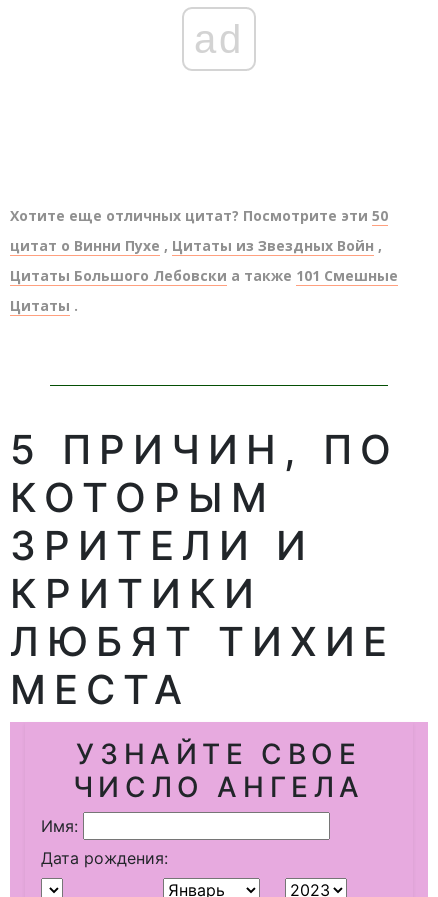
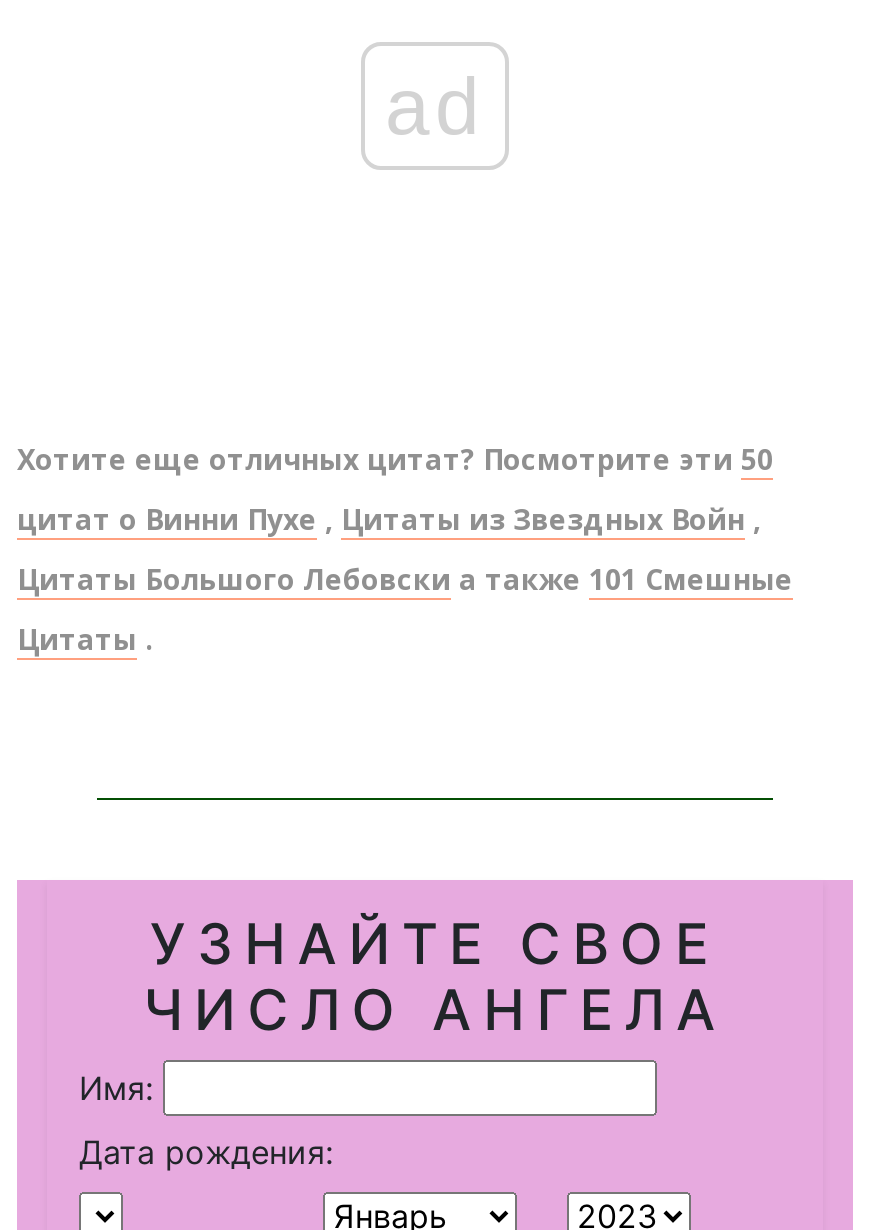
- 5 ПРИЧИН, ПО
- КОТОРЫМ
- ЗРИТЕЛИ И
- КРИТИКИ
- ЛЮБЯТ ТИХИЕ
- МЕСТА
